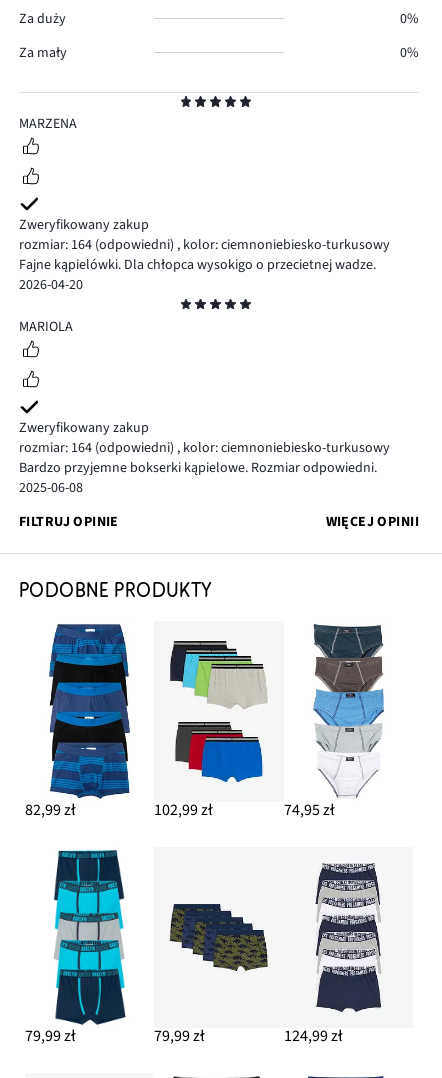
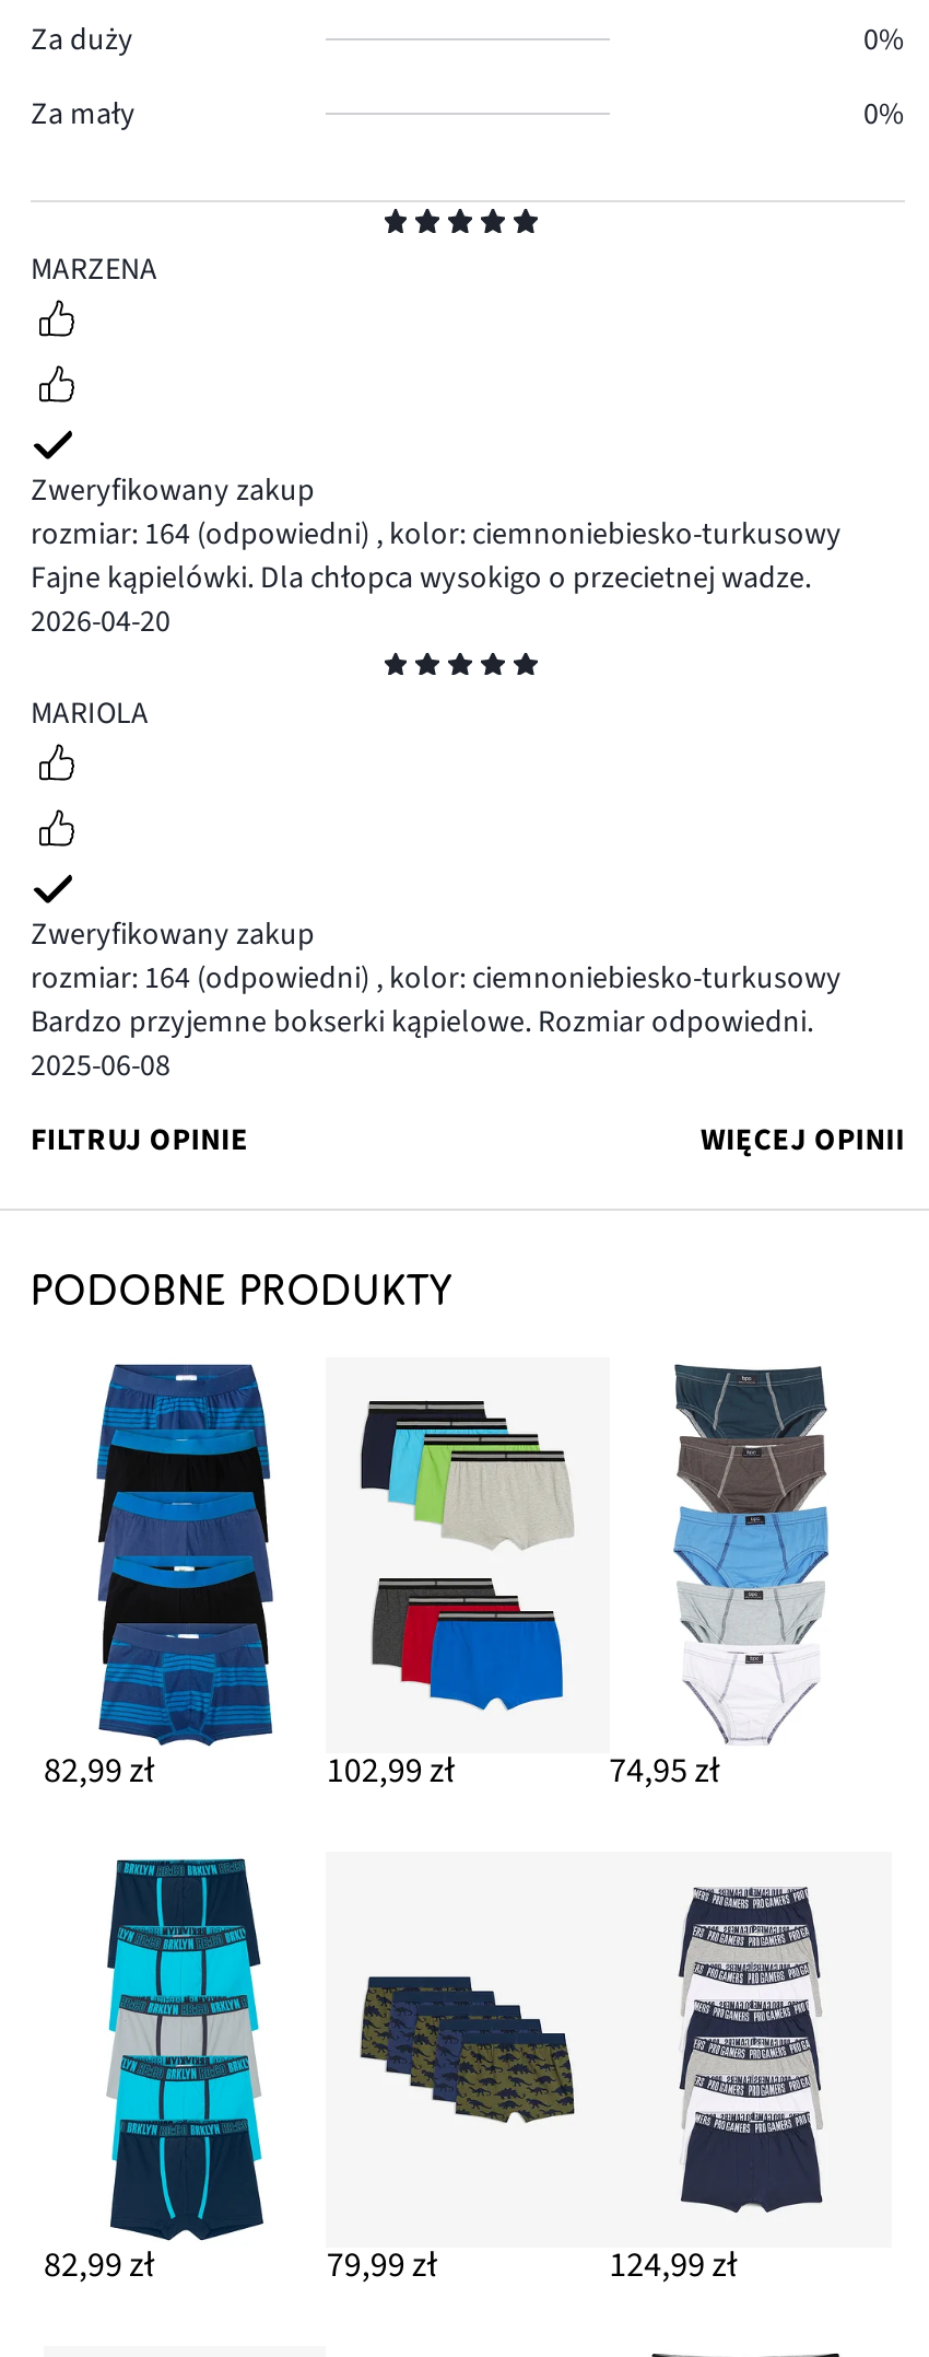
- 79,99 zł
+ 82,99 zł
